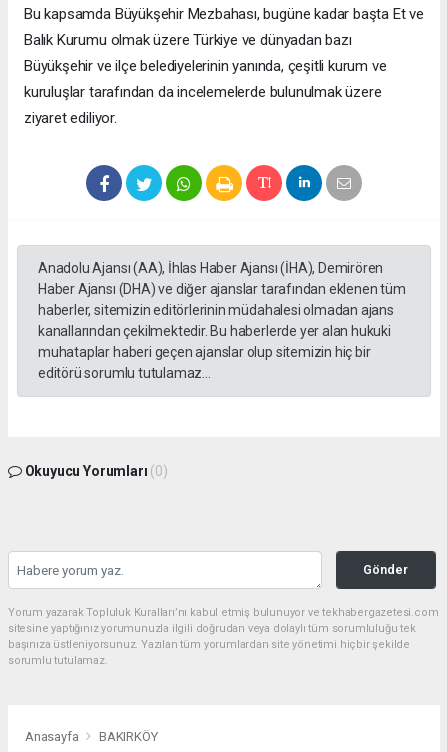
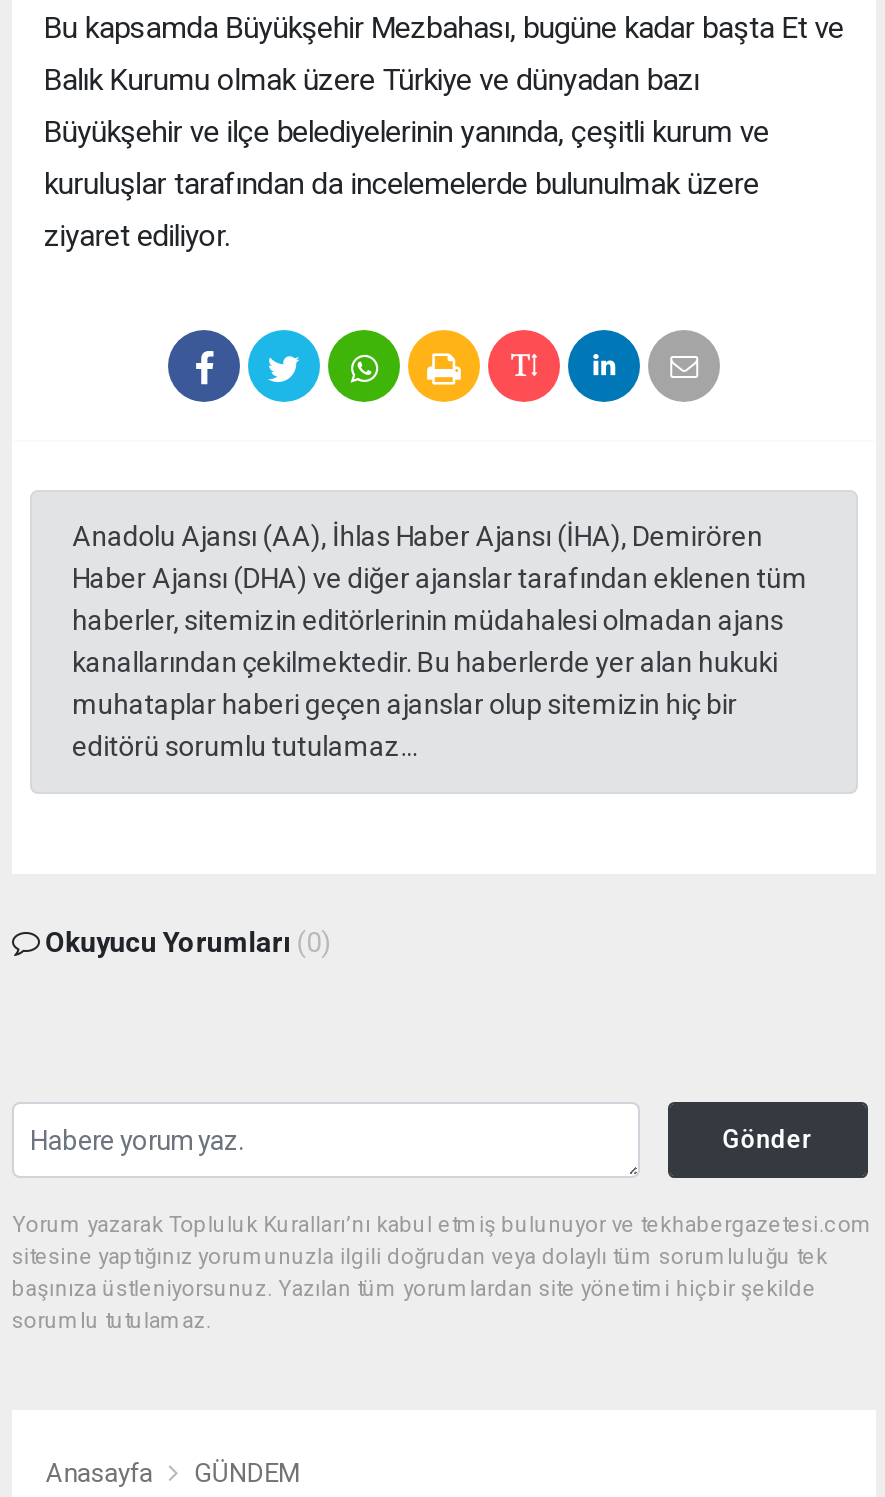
- BAKIRKÖY
+ GÜNDEM
